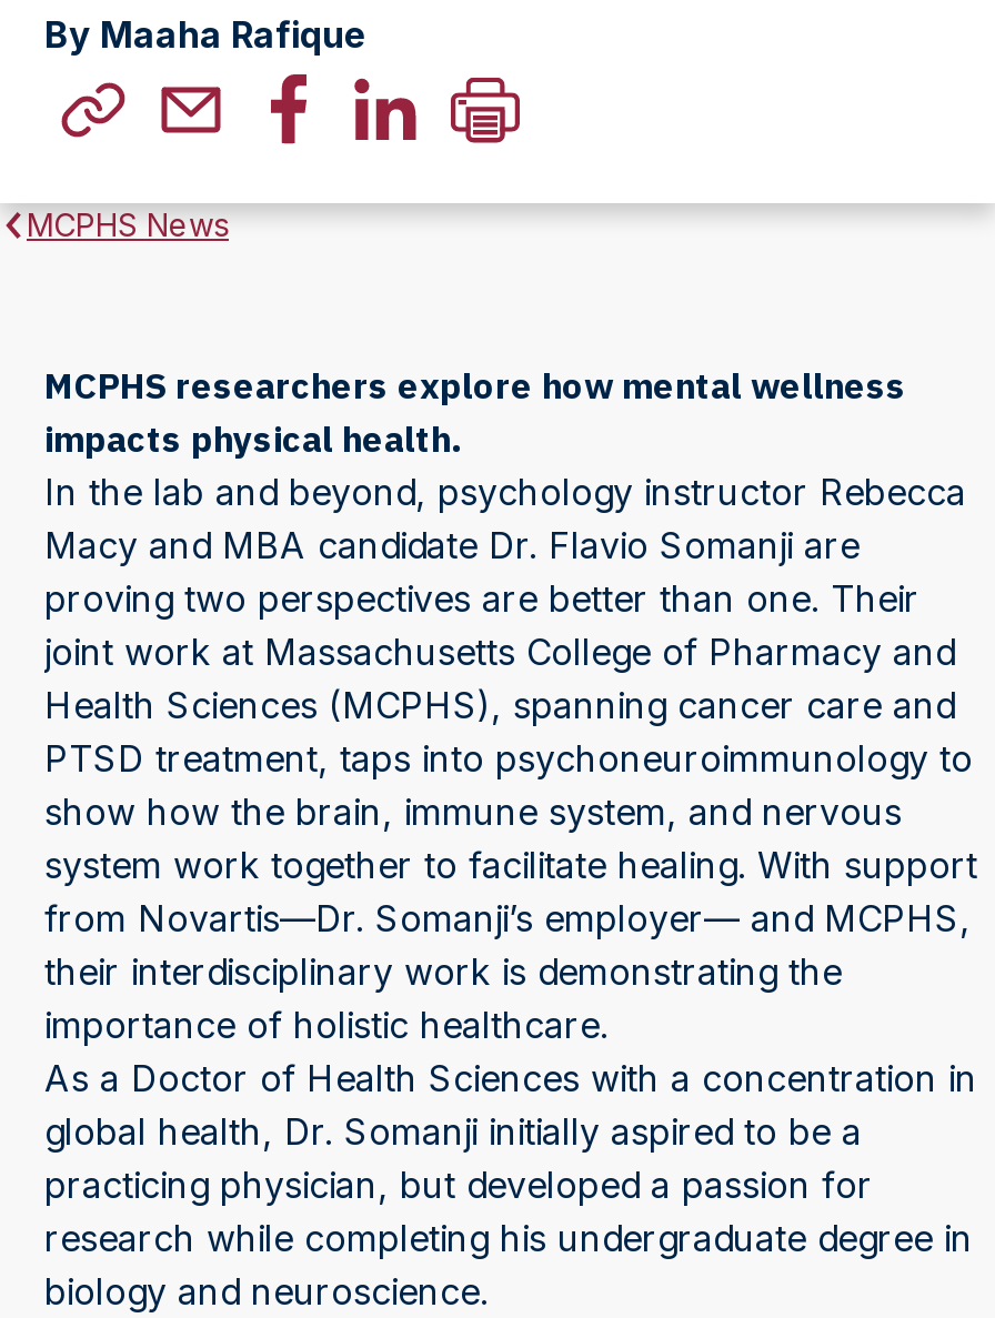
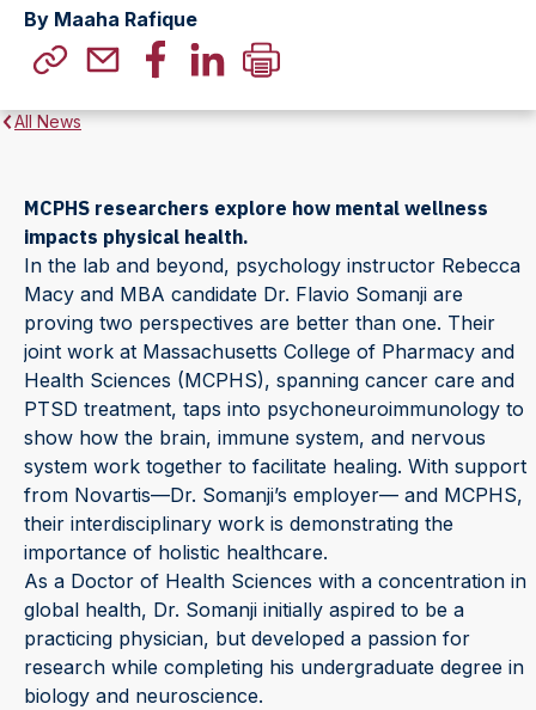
- MCPHS News
+ All News
